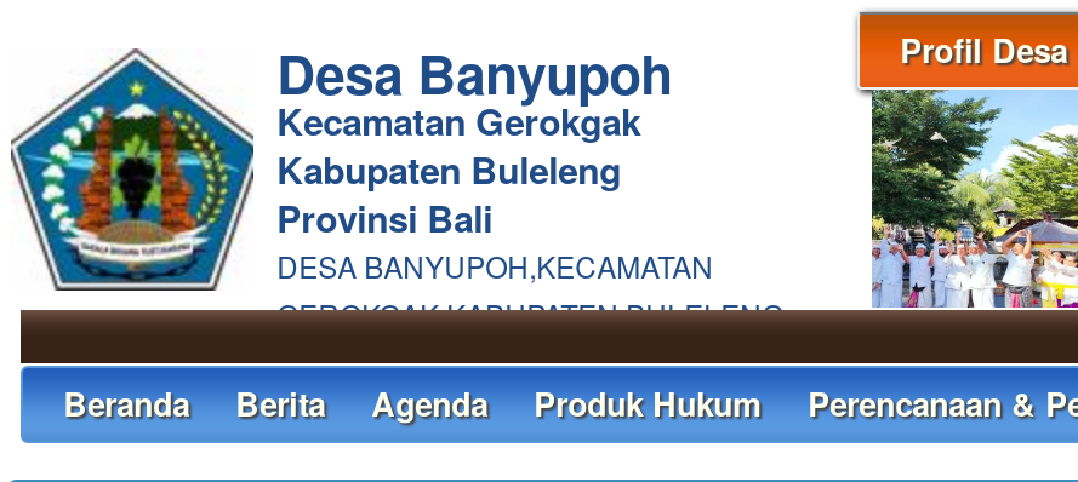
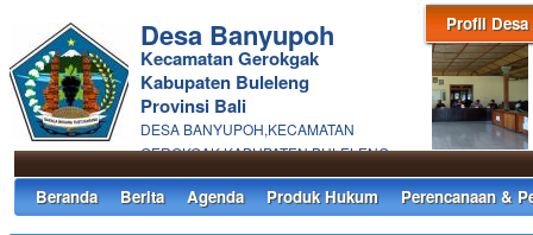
- [image]
+ [image]
